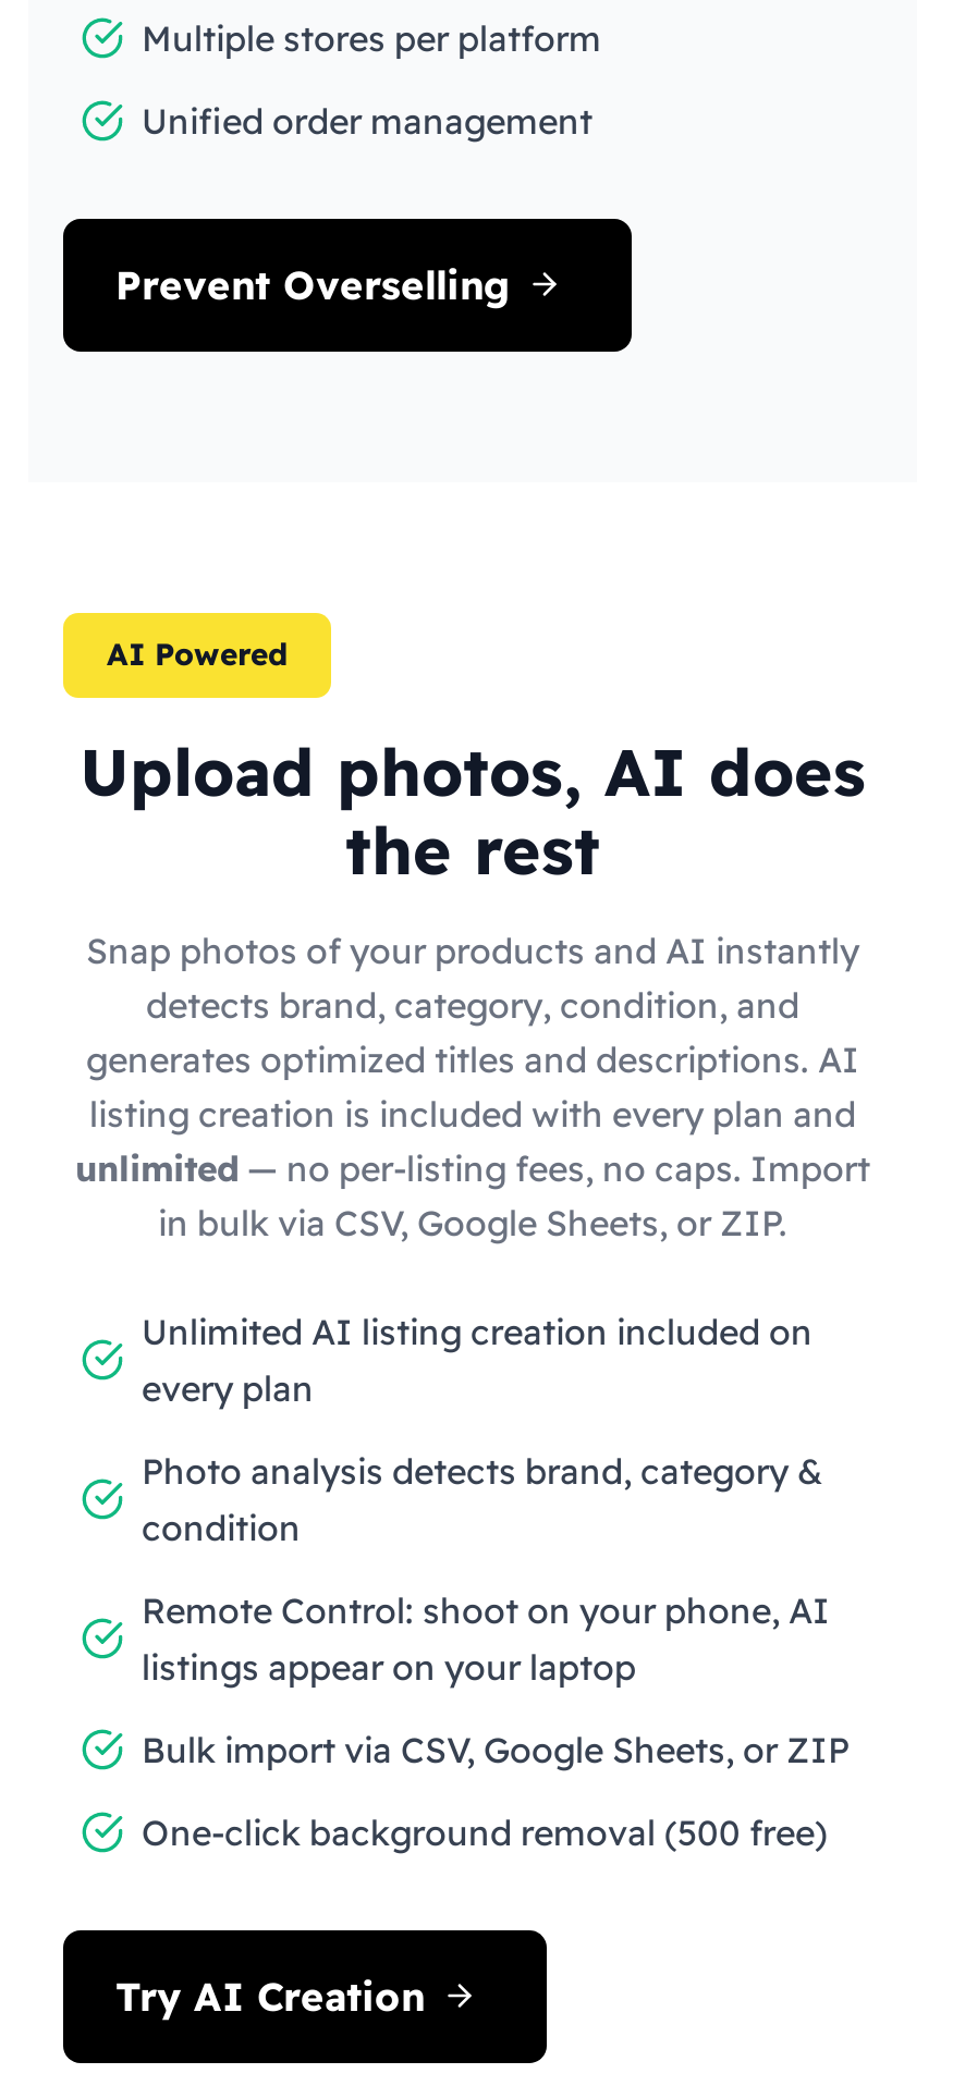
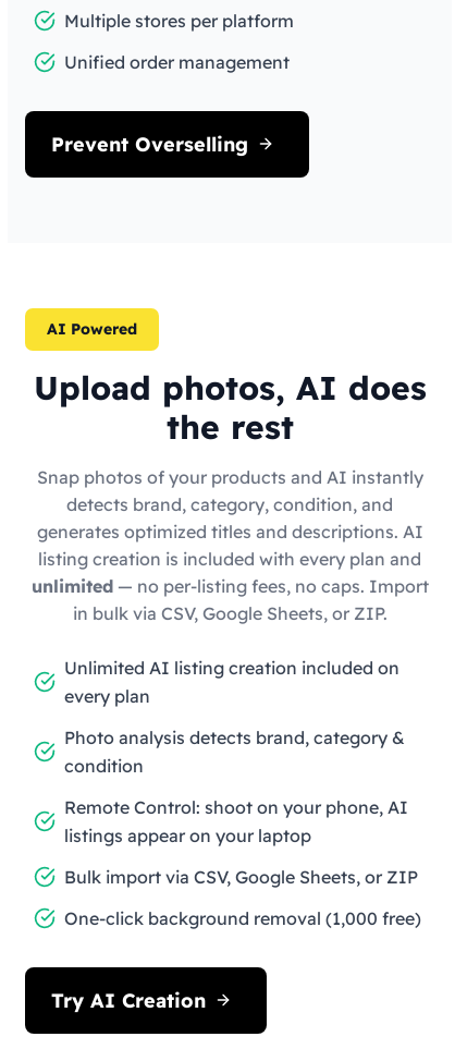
- One-click background removal (500 free)
+ One-click background removal (1,000 free)
